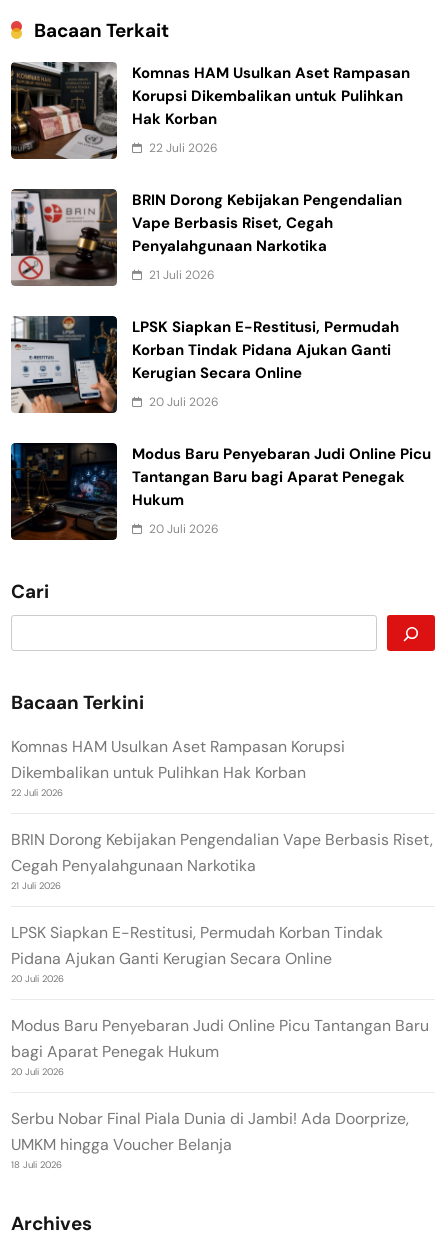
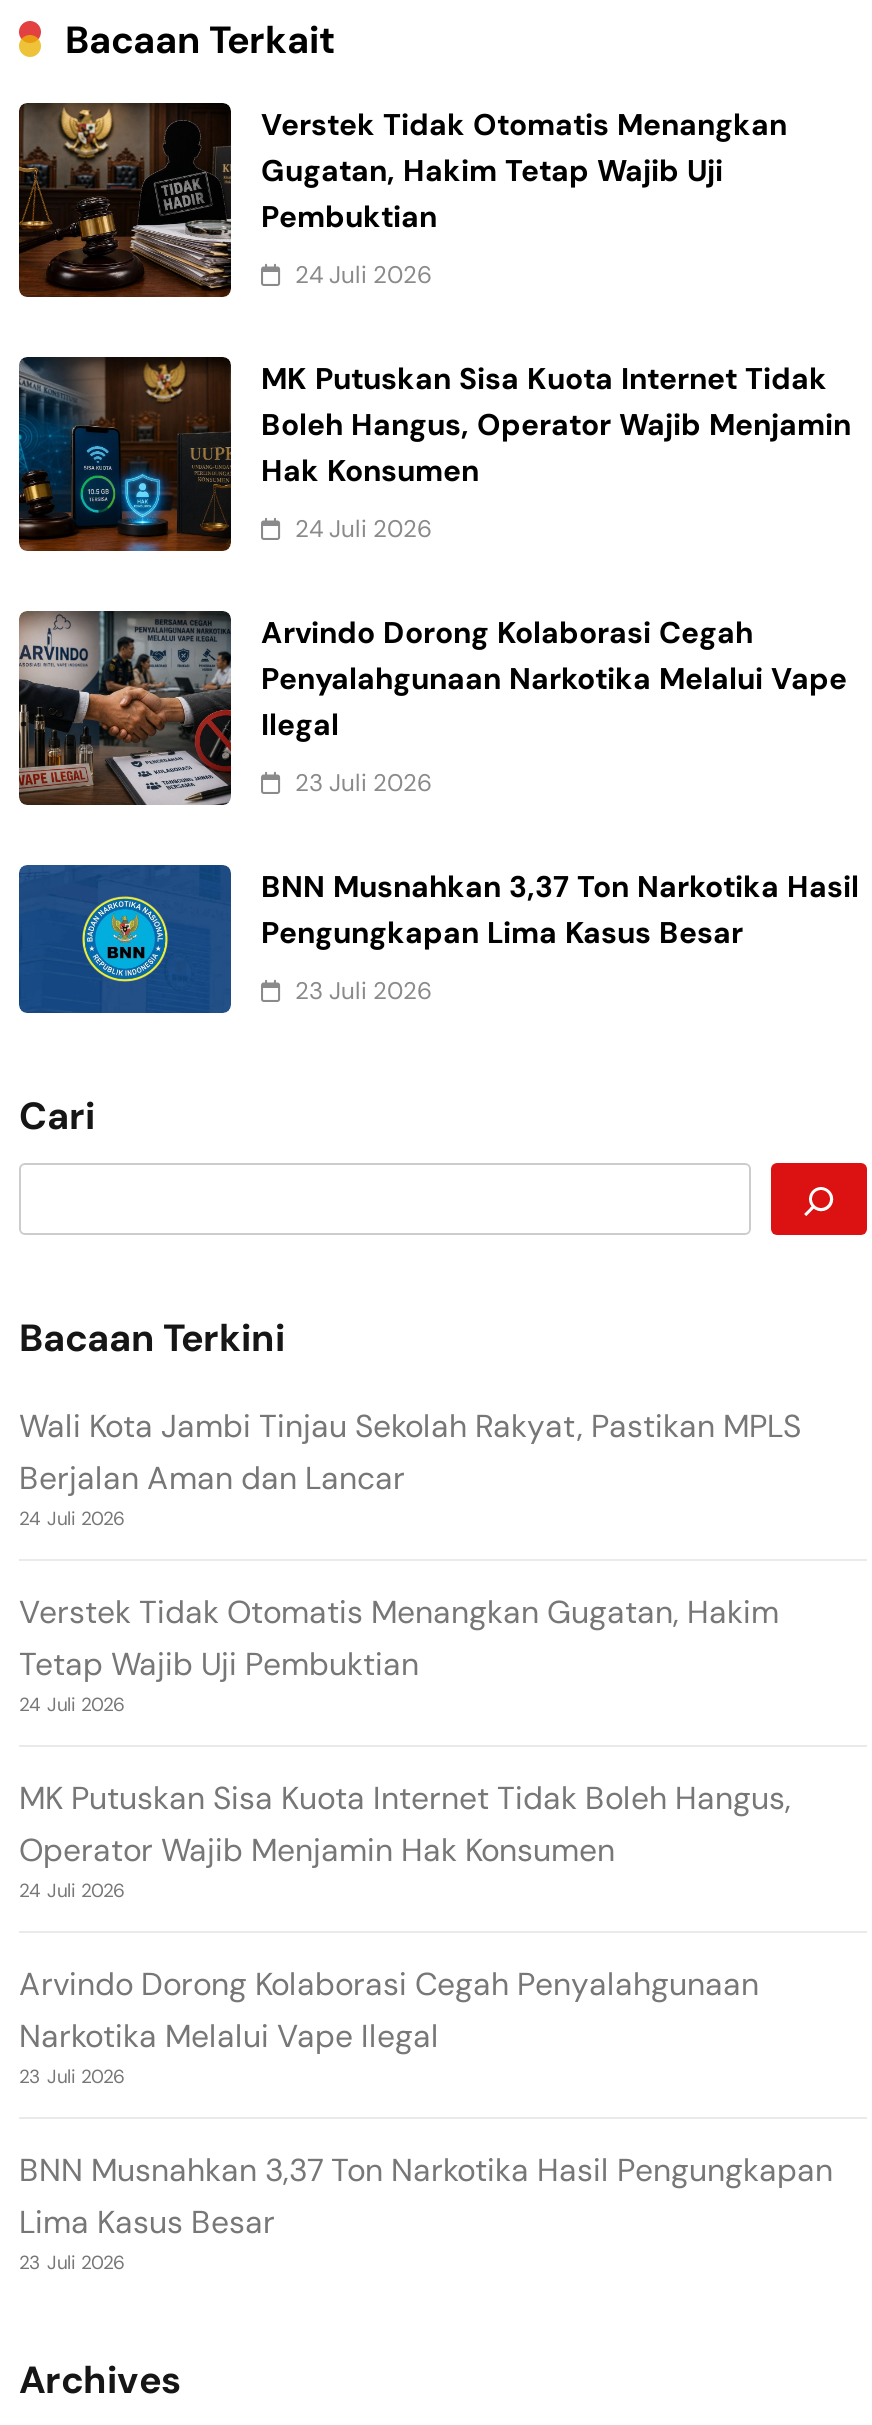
- [image]
- Komnas HAM Usulkan Aset Rampasan
- Korupsi Dikembalikan untuk Pulihkan
- Hak Korban
+ [image]
+ Verstek Tidak Otomatis Menangkan
+ Gugatan, Hakim Tetap Wajib Uji
+ Pembuktian

- 22 Juli 2026
+ 24 Juli 2026

- [image]
- BRIN Dorong Kebijakan Pengendalian
- Vape Berbasis Riset, Cegah
- Penyalahgunaan Narkotika
+ [image]
+ MK Putuskan Sisa Kuota Internet Tidak
+ Boleh Hangus, Operator Wajib Menjamin
+ Hak Konsumen

- 21 Juli 2026
+ 24 Juli 2026

- [image]
- LPSK Siapkan E-Restitusi, Permudah
- Korban Tindak Pidana Ajukan Ganti
- Kerugian Secara Online
+ [image]
+ Arvindo Dorong Kolaborasi Cegah
+ Penyalahgunaan Narkotika Melalui Vape
+ Ilegal

- 20 Juli 2026
+ 23 Juli 2026

- [image]
- Modus Baru Penyebaran Judi Online Picu
- Tantangan Baru bagi Aparat Penegak
- Hukum
+ [image]
+ BNN Musnahkan 3,37 Ton Narkotika Hasil
+ Pengungkapan Lima Kasus Besar

- 20 Juli 2026
+ 23 Juli 2026

- Komnas HAM Usulkan Aset Rampasan Korupsi
- Dikembalikan untuk Pulihkan Hak Korban
- 22 Juli 2026
+ Wali Kota Jambi Tinjau Sekolah Rakyat, Pastikan MPLS
+ Berjalan Aman dan Lancar
+ 24 Juli 2026

- BRIN Dorong Kebijakan Pengendalian Vape Berbasis Riset,
- Cegah Penyalahgunaan Narkotika
- 21 Juli 2026
+ Verstek Tidak Otomatis Menangkan Gugatan, Hakim
+ Tetap Wajib Uji Pembuktian
+ 24 Juli 2026

- LPSK Siapkan E-Restitusi, Permudah Korban Tindak
- Pidana Ajukan Ganti Kerugian Secara Online
- 20 Juli 2026
+ MK Putuskan Sisa Kuota Internet Tidak Boleh Hangus,
+ Operator Wajib Menjamin Hak Konsumen
+ 24 Juli 2026

- Modus Baru Penyebaran Judi Online Picu Tantangan Baru
- bagi Aparat Penegak Hukum
- 20 Juli 2026
+ Arvindo Dorong Kolaborasi Cegah Penyalahgunaan
+ Narkotika Melalui Vape Ilegal
+ 23 Juli 2026

- Serbu Nobar Final Piala Dunia di Jambi! Ada Doorprize,
- UMKM hingga Voucher Belanja
- 18 Juli 2026
+ BNN Musnahkan 3,37 Ton Narkotika Hasil Pengungkapan
+ Lima Kasus Besar
+ 23 Juli 2026
